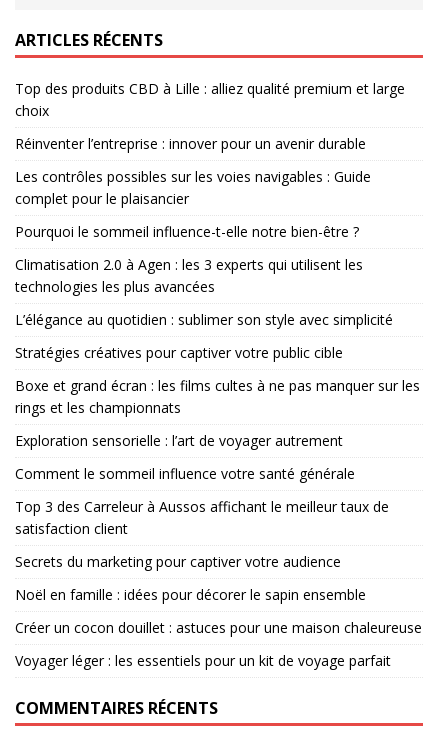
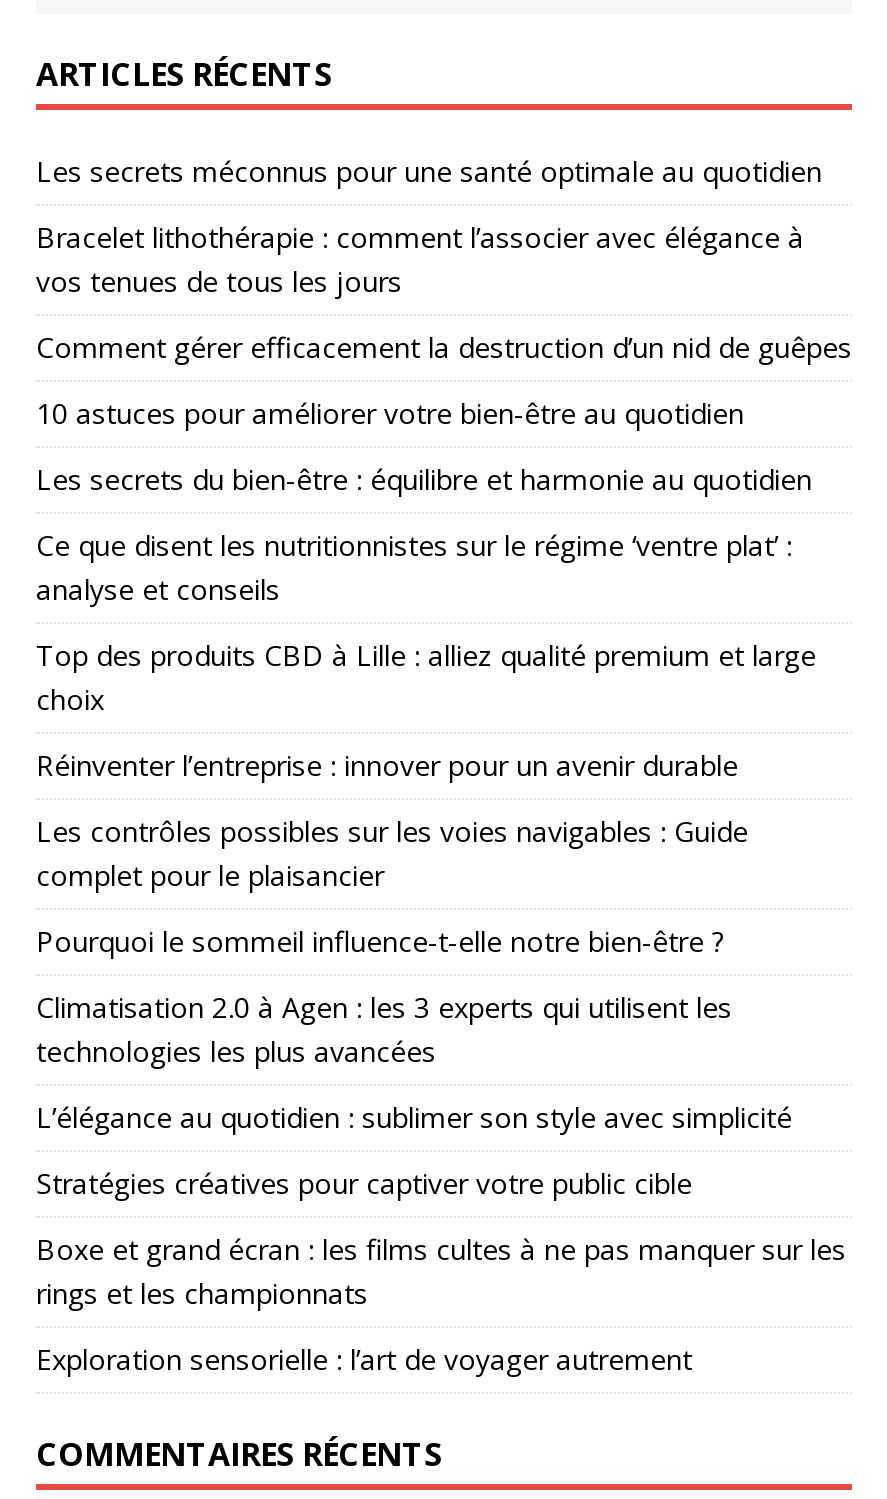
+ Les secrets méconnus pour une santé optimale au quotidien
+ Bracelet lithothérapie : comment l’associer avec élégance à
+ vos tenues de tous les jours
+ Comment gérer efficacement la destruction d’un nid de guêpes
+ 10 astuces pour améliorer votre bien-être au quotidien
+ Les secrets du bien-être : équilibre et harmonie au quotidien
+ Ce que disent les nutritionnistes sur le régime ‘ventre plat’ :
+ analyse et conseils

moved down: Top des produits CBD à Lille : alliez qualité premium et large | choix | Réinventer l’entreprise : innover pour un avenir durable | ... | rings et les championnats | Exploration sensorielle : l’art de voyager autrement

- Comment le sommeil influence votre santé générale
- Top 3 des Carreleur à Aussos affichant le meilleur taux de
- satisfaction client
- Secrets du marketing pour captiver votre audience
- Noël en famille : idées pour décorer le sapin ensemble
- Créer un cocon douillet : astuces pour une maison chaleureuse
- Voyager léger : les essentiels pour un kit de voyage parfait
